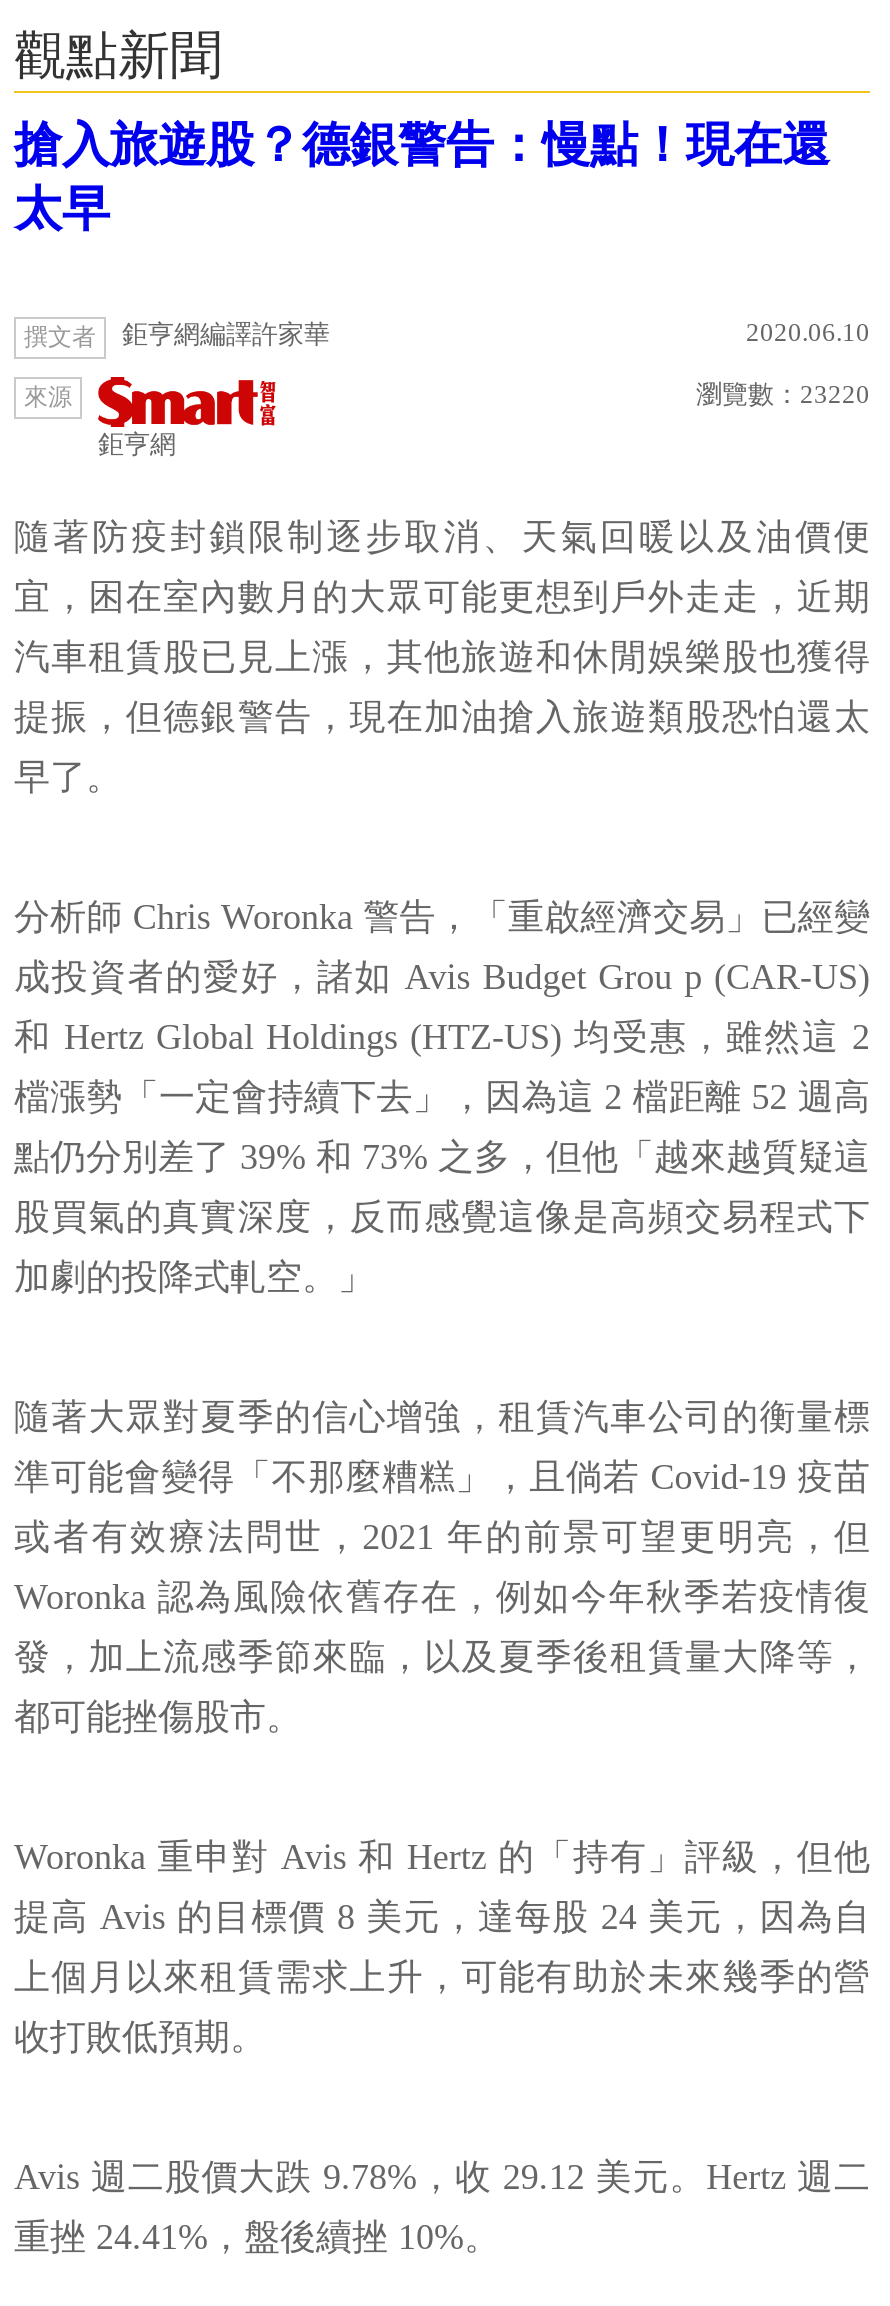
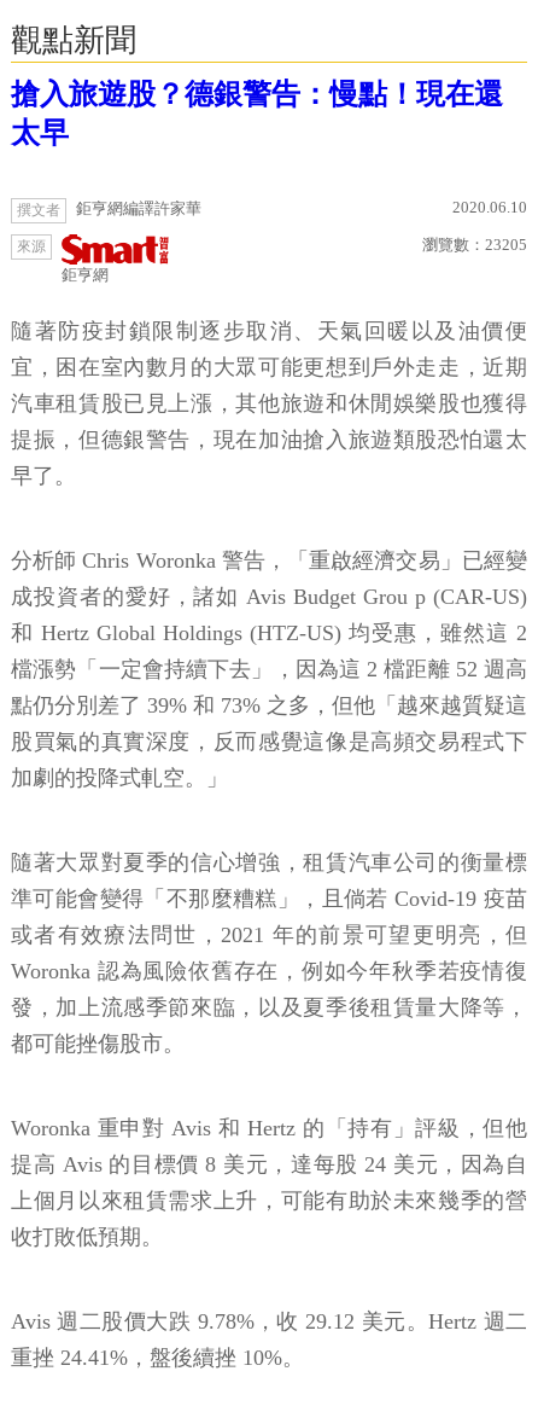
- 瀏覽數：23220
+ 瀏覽數：23205
